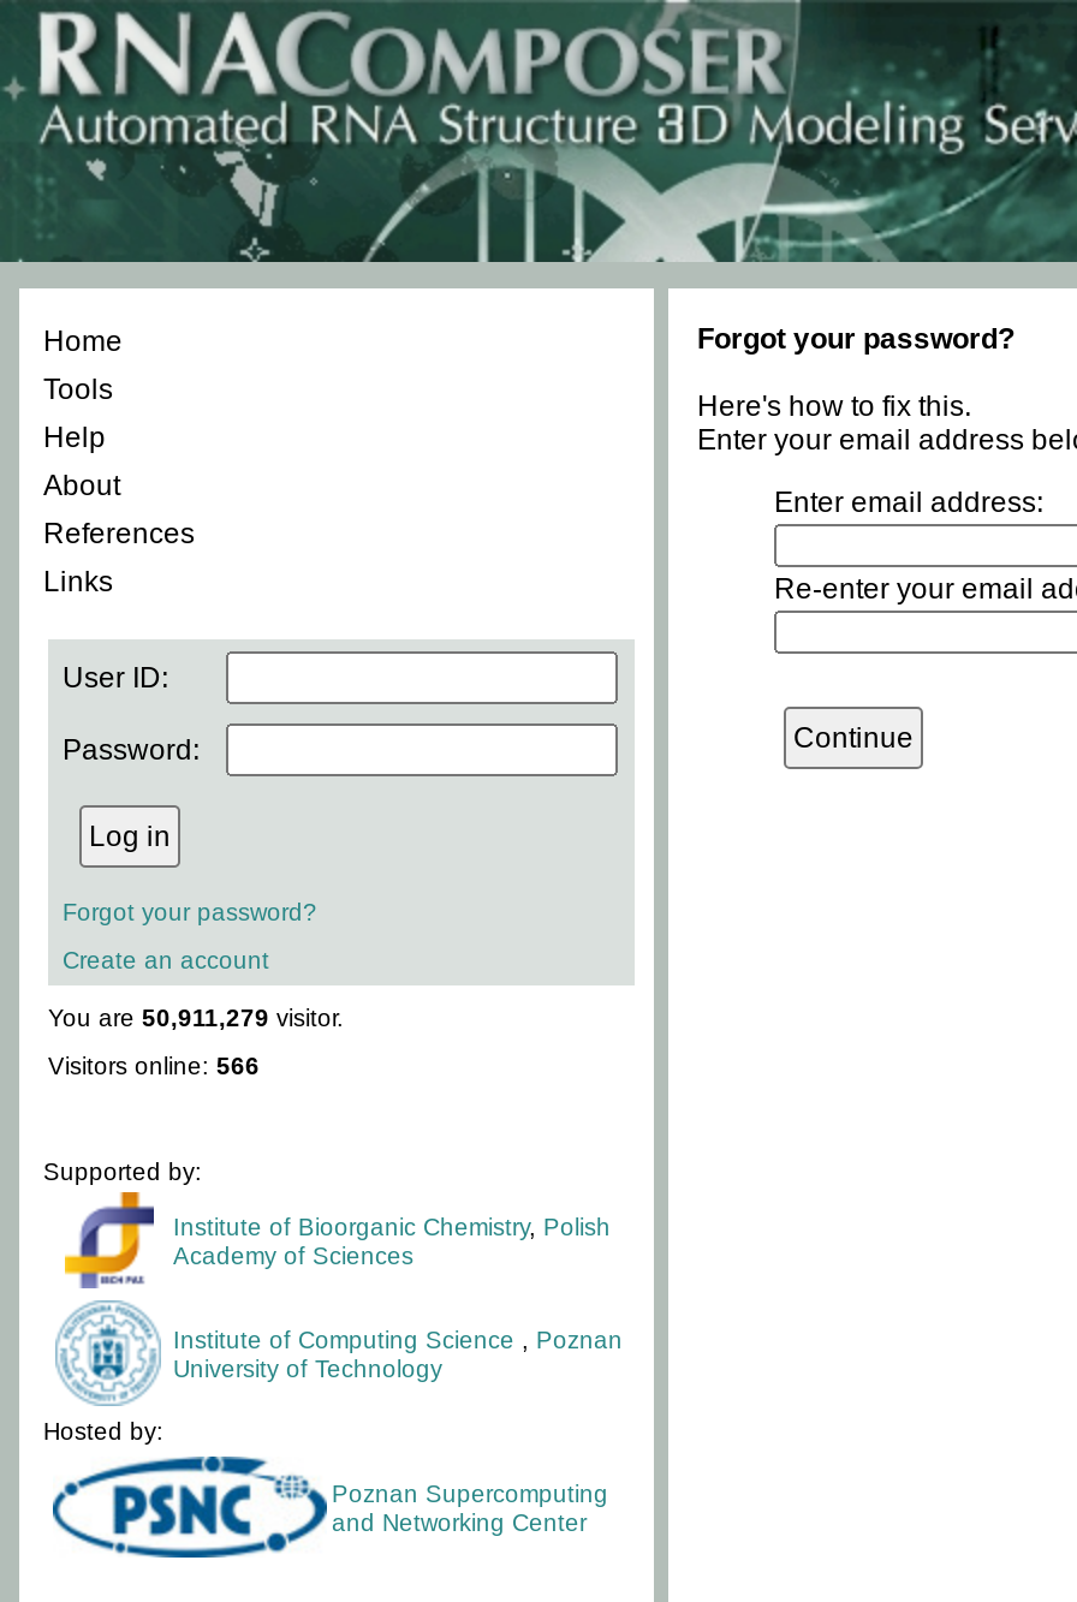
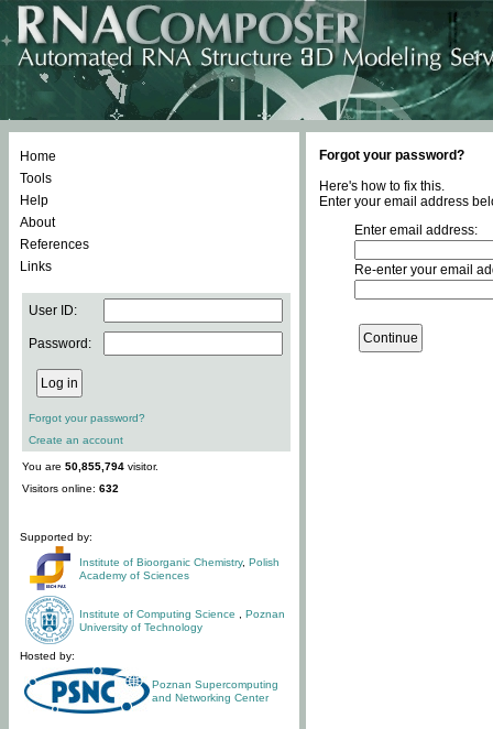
- You are 50,911,279 visitor.
+ You are 50,855,794 visitor.

- Visitors online: 566
+ Visitors online: 632
